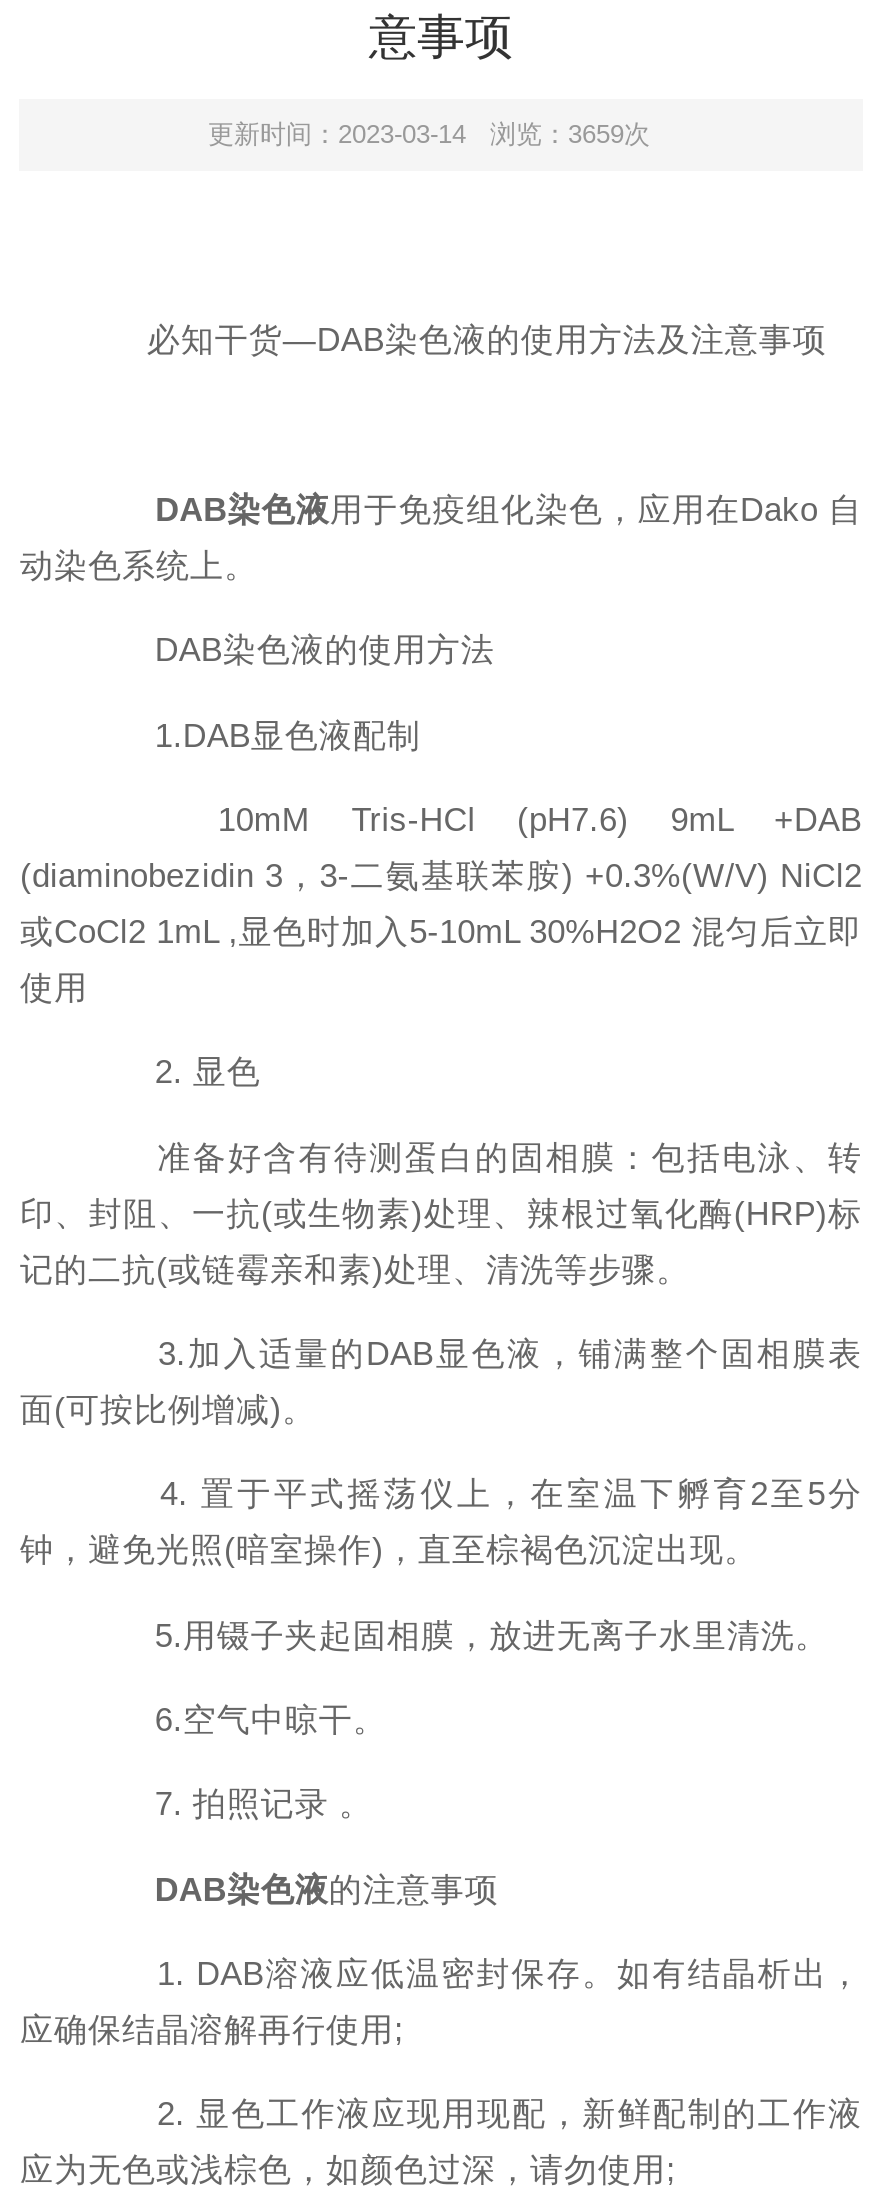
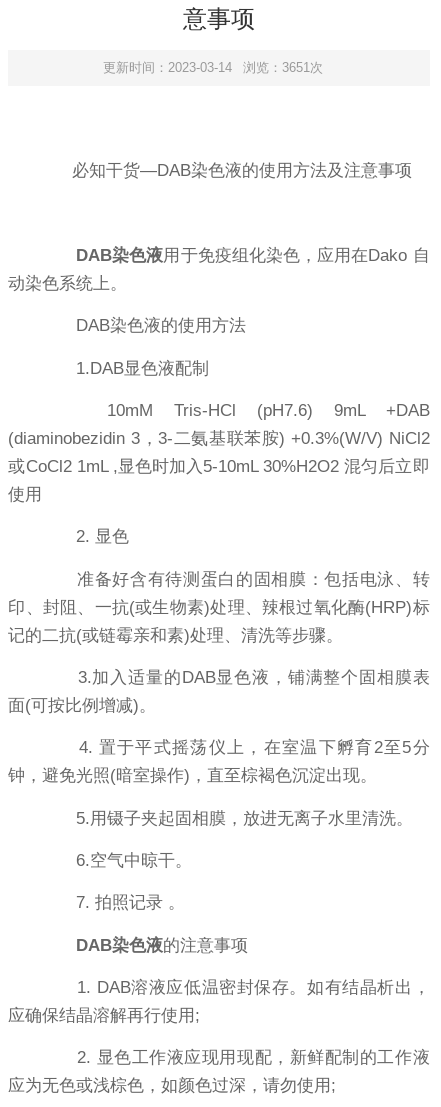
- 更新时间：2023-03-14 浏览：3659次
+ 更新时间：2023-03-14 浏览：3651次
